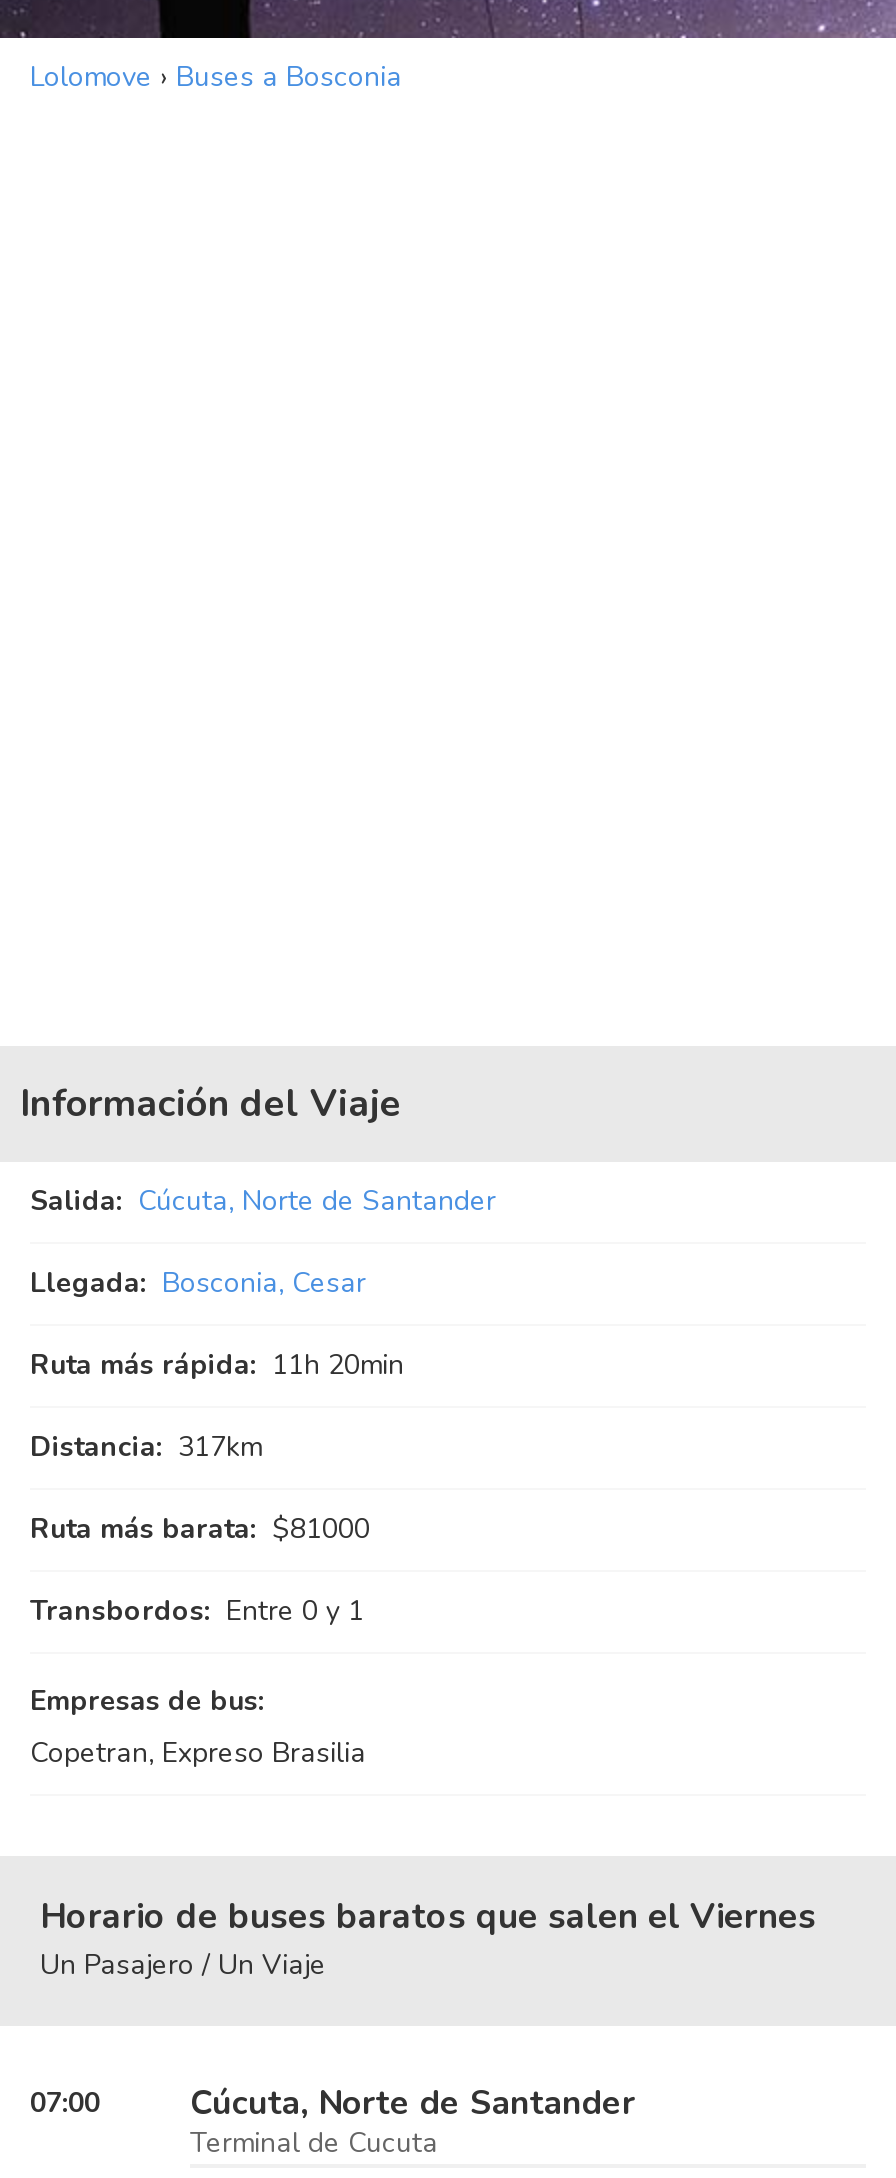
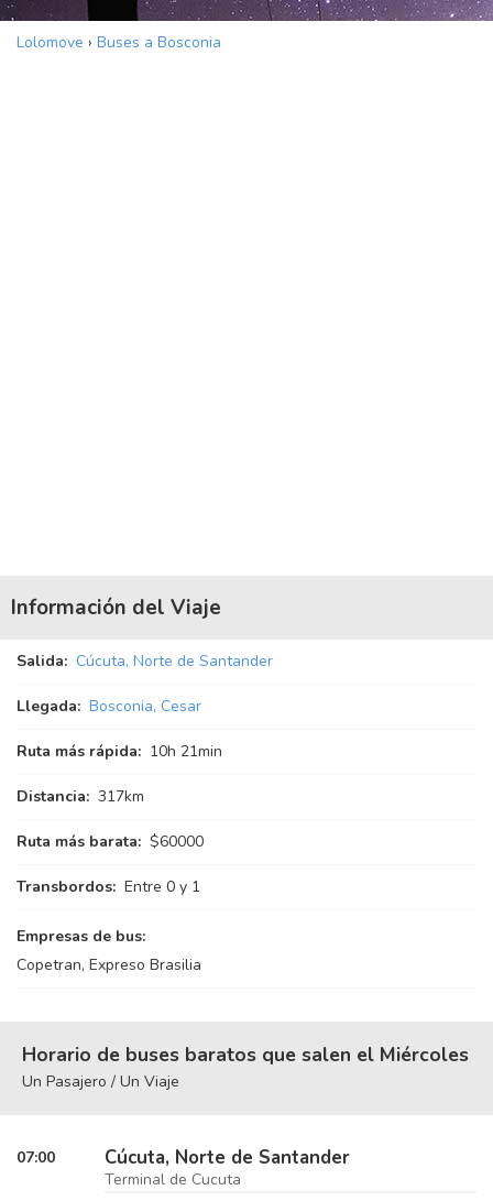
- Ruta más rápida: 11h 20min
+ Ruta más rápida: 10h 21min

- Ruta más barata: $81000
+ Ruta más barata: $60000

- Horario de buses baratos que salen el Viernes
+ Horario de buses baratos que salen el Miércoles
